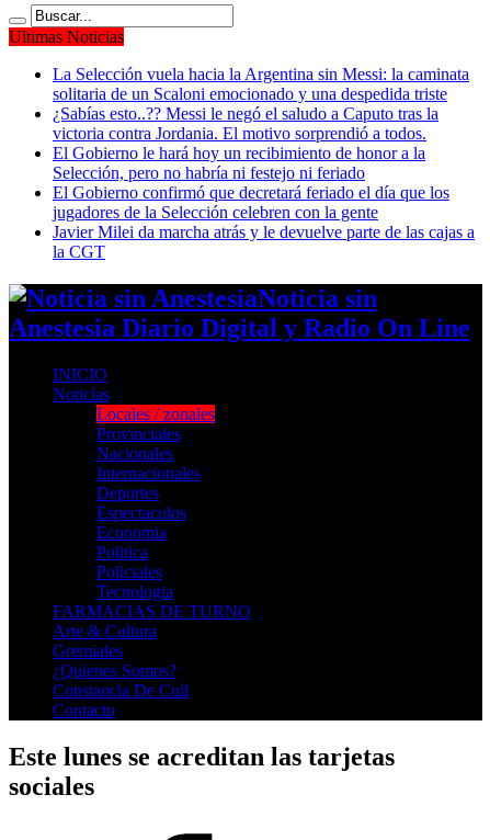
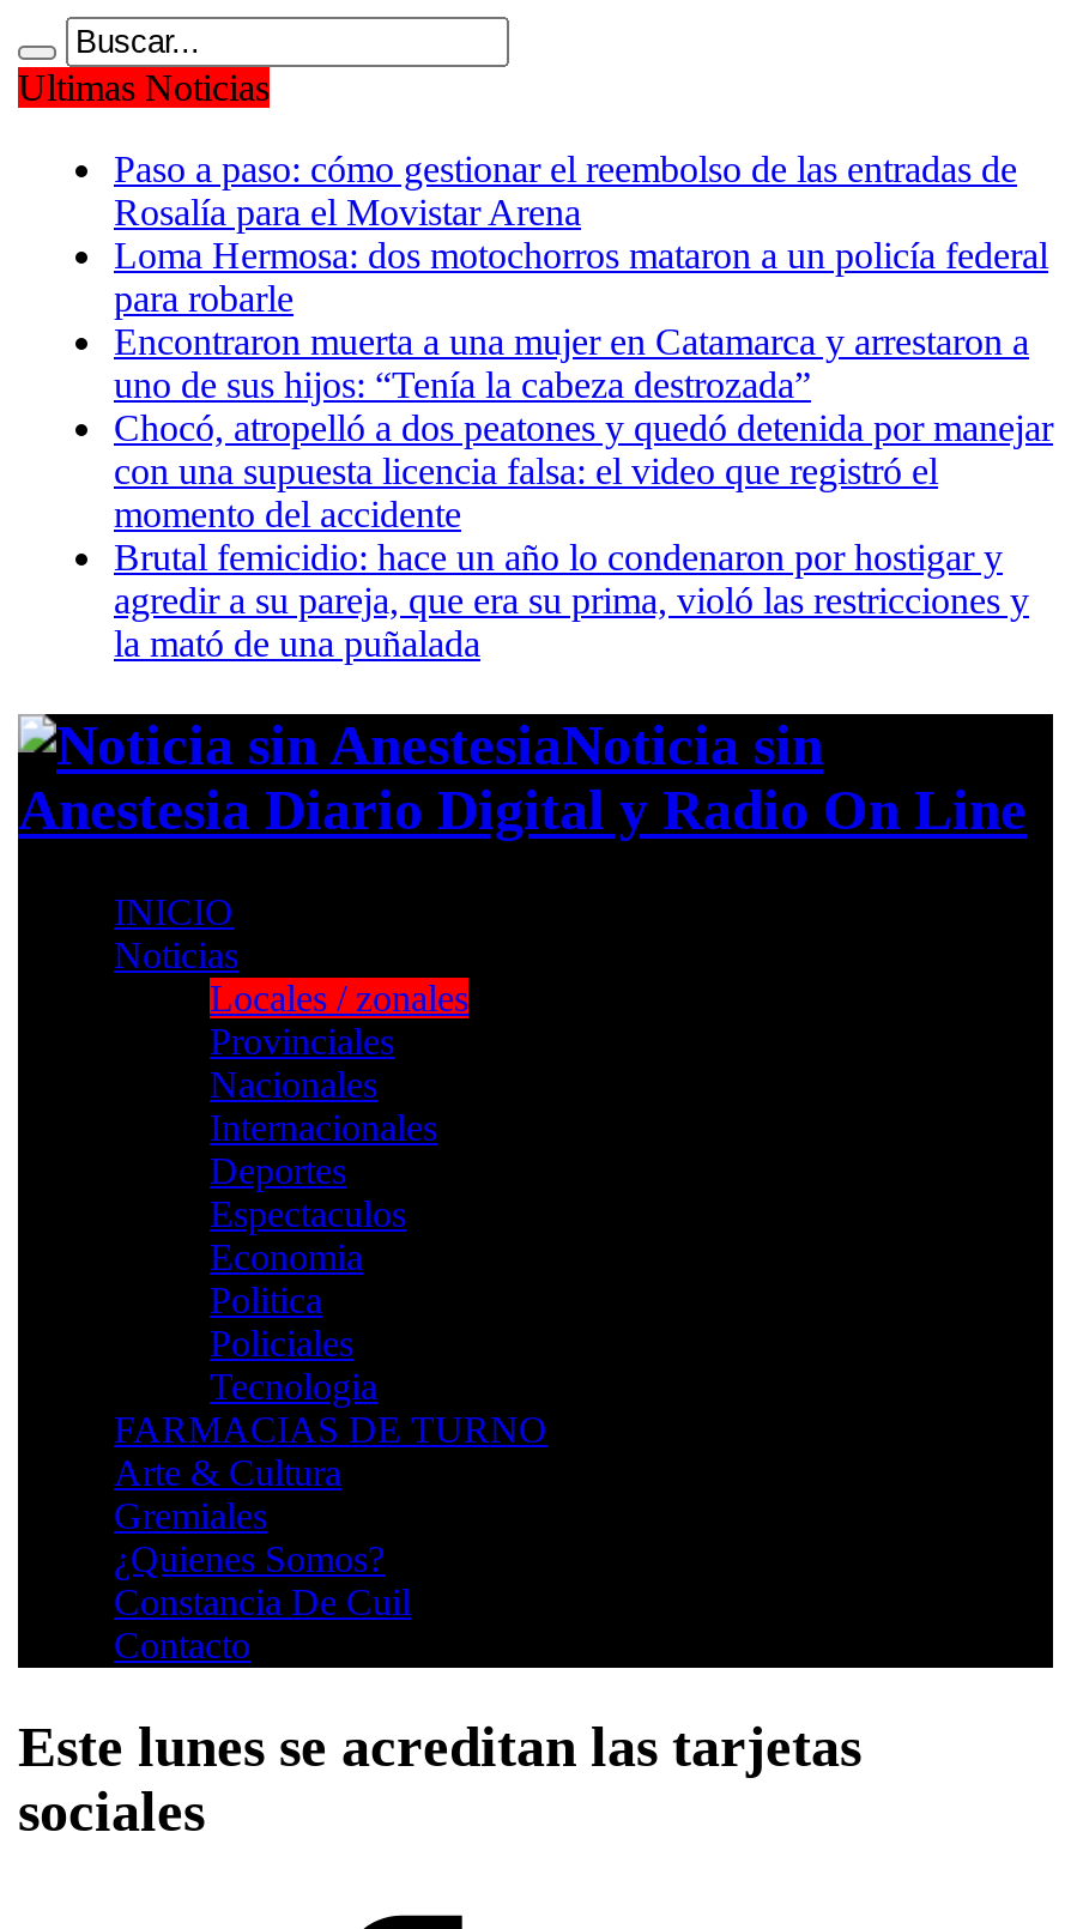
- La Selección vuela hacia la Argentina sin Messi: la caminata
- solitaria de un Scaloni emocionado y una despedida triste
- ¿Sabías esto..?? Messi le negó el saludo a Caputo tras la
- victoria contra Jordania. El motivo sorprendió a todos.
- El Gobierno le hará hoy un recibimiento de honor a la
- Selección, pero no habría ni festejo ni feriado
- El Gobierno confirmó que decretará feriado el día que los
- jugadores de la Selección celebren con la gente
- Javier Milei da marcha atrás y le devuelve parte de las cajas a
- la CGT
+ Paso a paso: cómo gestionar el reembolso de las entradas de
+ Rosalía para el Movistar Arena
+ Loma Hermosa: dos motochorros mataron a un policía federal
+ para robarle
+ Encontraron muerta a una mujer en Catamarca y arrestaron a
+ uno de sus hijos: “Tenía la cabeza destrozada”
+ Chocó, atropelló a dos peatones y quedó detenida por manejar
+ con una supuesta licencia falsa: el video que registró el
+ momento del accidente
+ Brutal femicidio: hace un año lo condenaron por hostigar y
+ agredir a su pareja, que era su prima, violó las restricciones y
+ la mató de una puñalada
